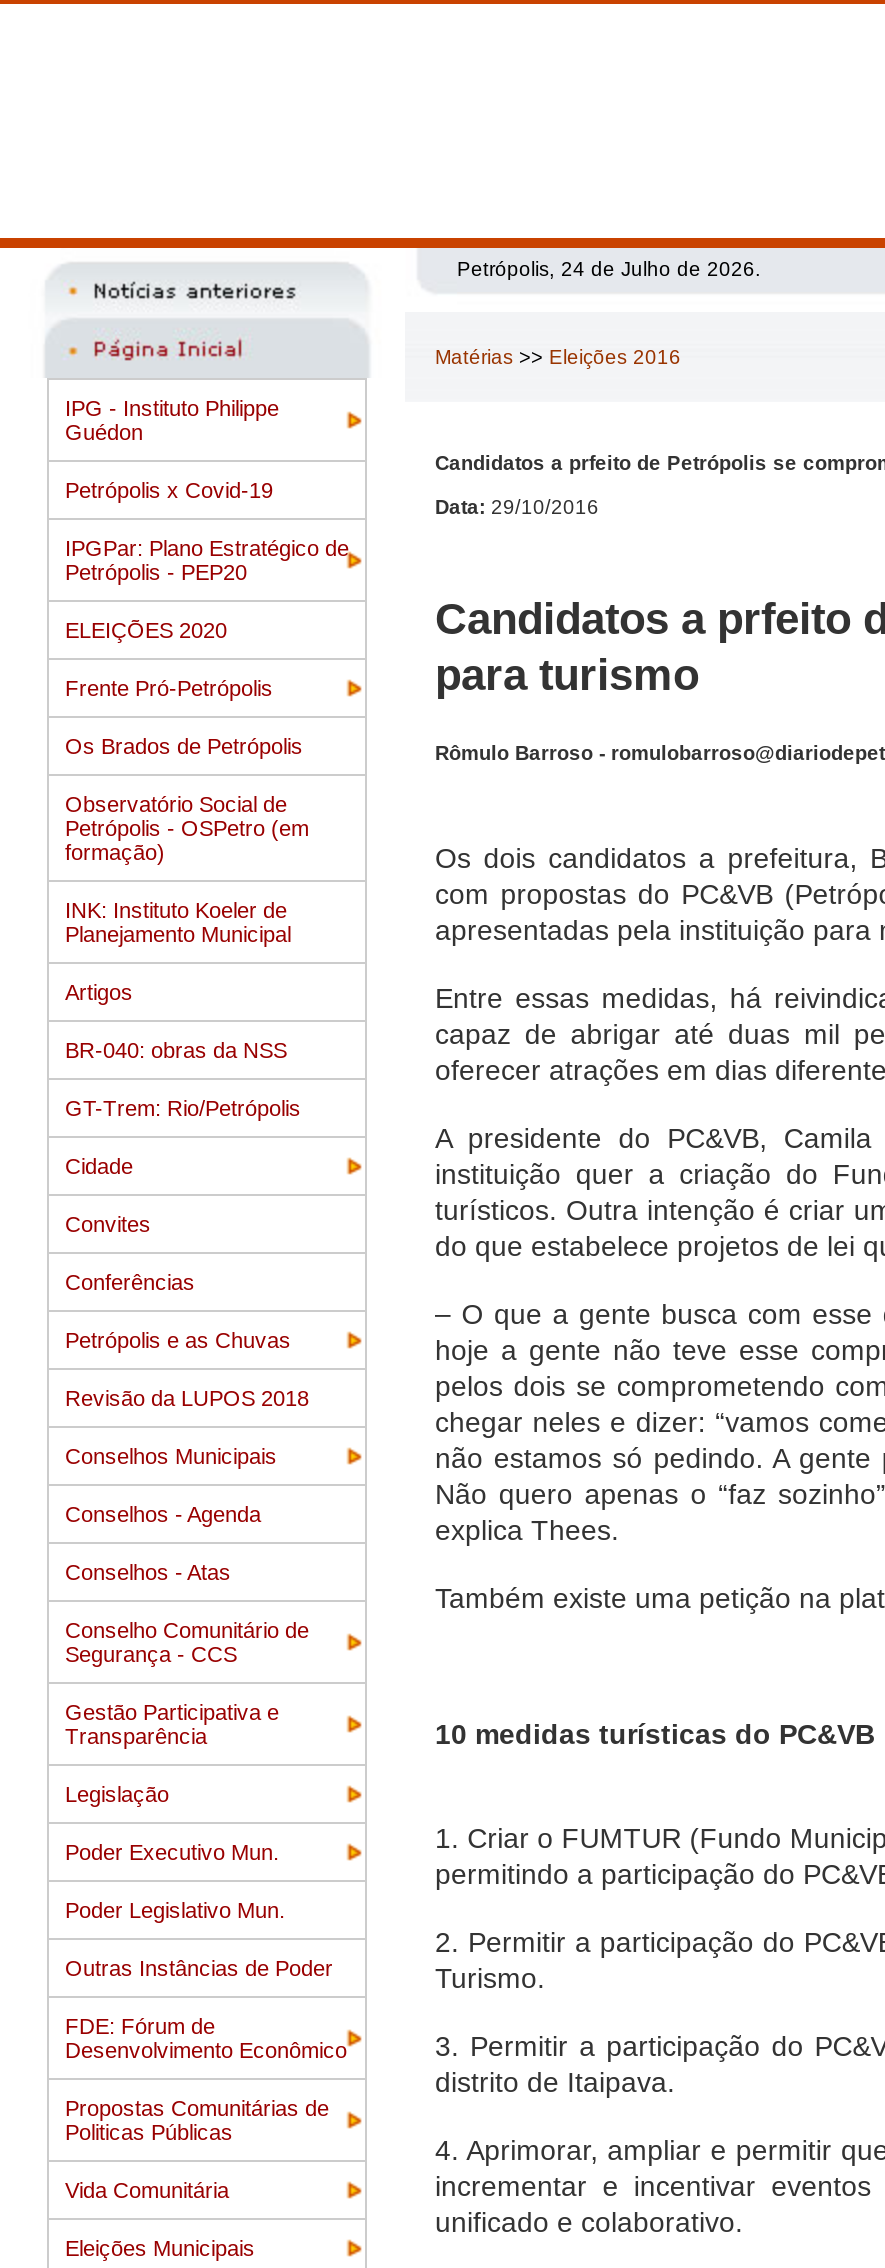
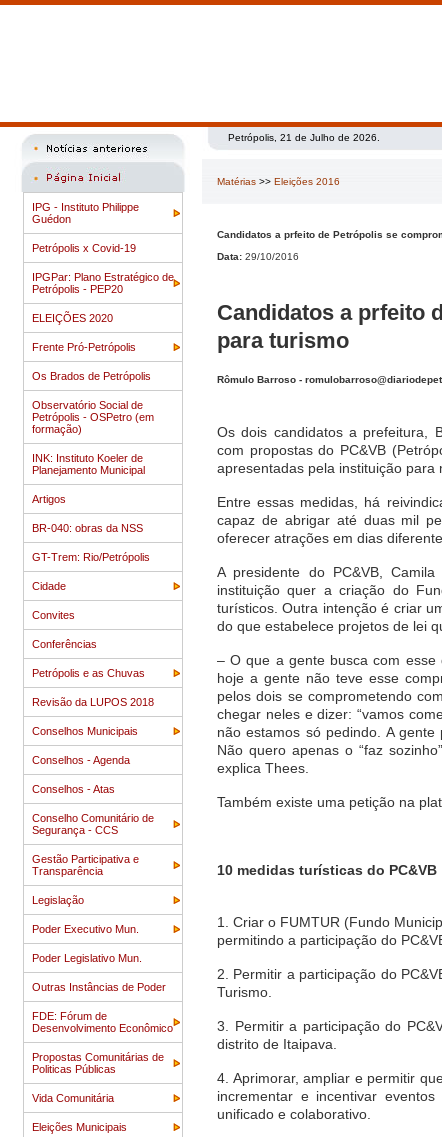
- Petrópolis, 24 de Julho de 2026.
+ Petrópolis, 21 de Julho de 2026.
